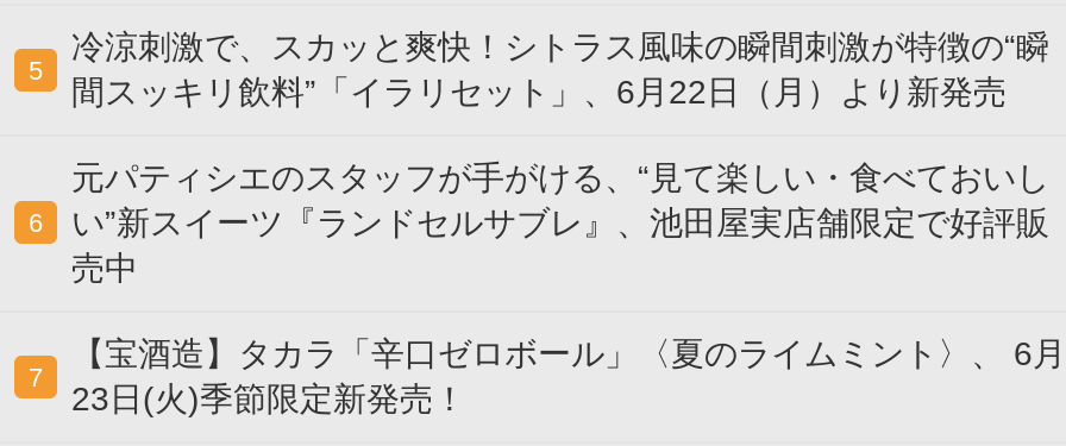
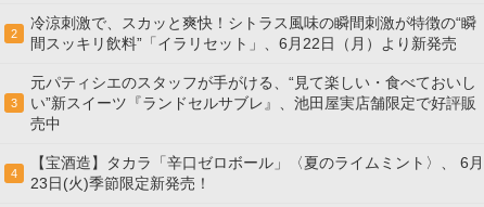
- 5
+ 2

- 6 い”新スイーツ『ランドセルサブレ』、池田屋実店舗限定で好評販
+ 3 い”新スイーツ『ランドセルサブレ』、池田屋実店舗限定で好評販

- 7
+ 4
